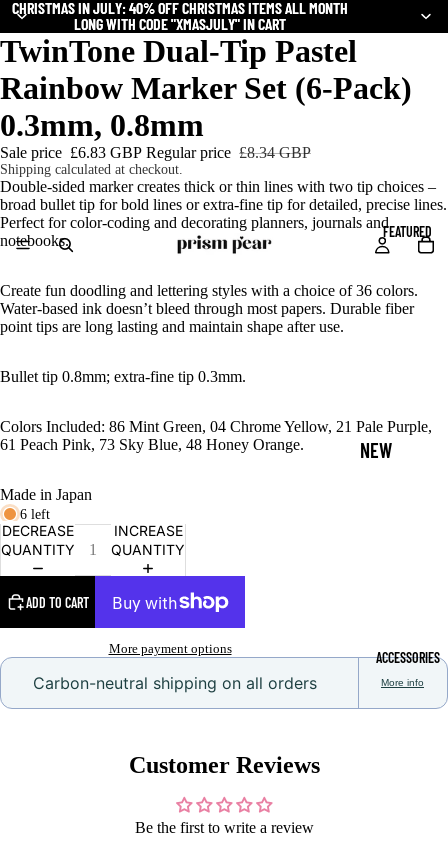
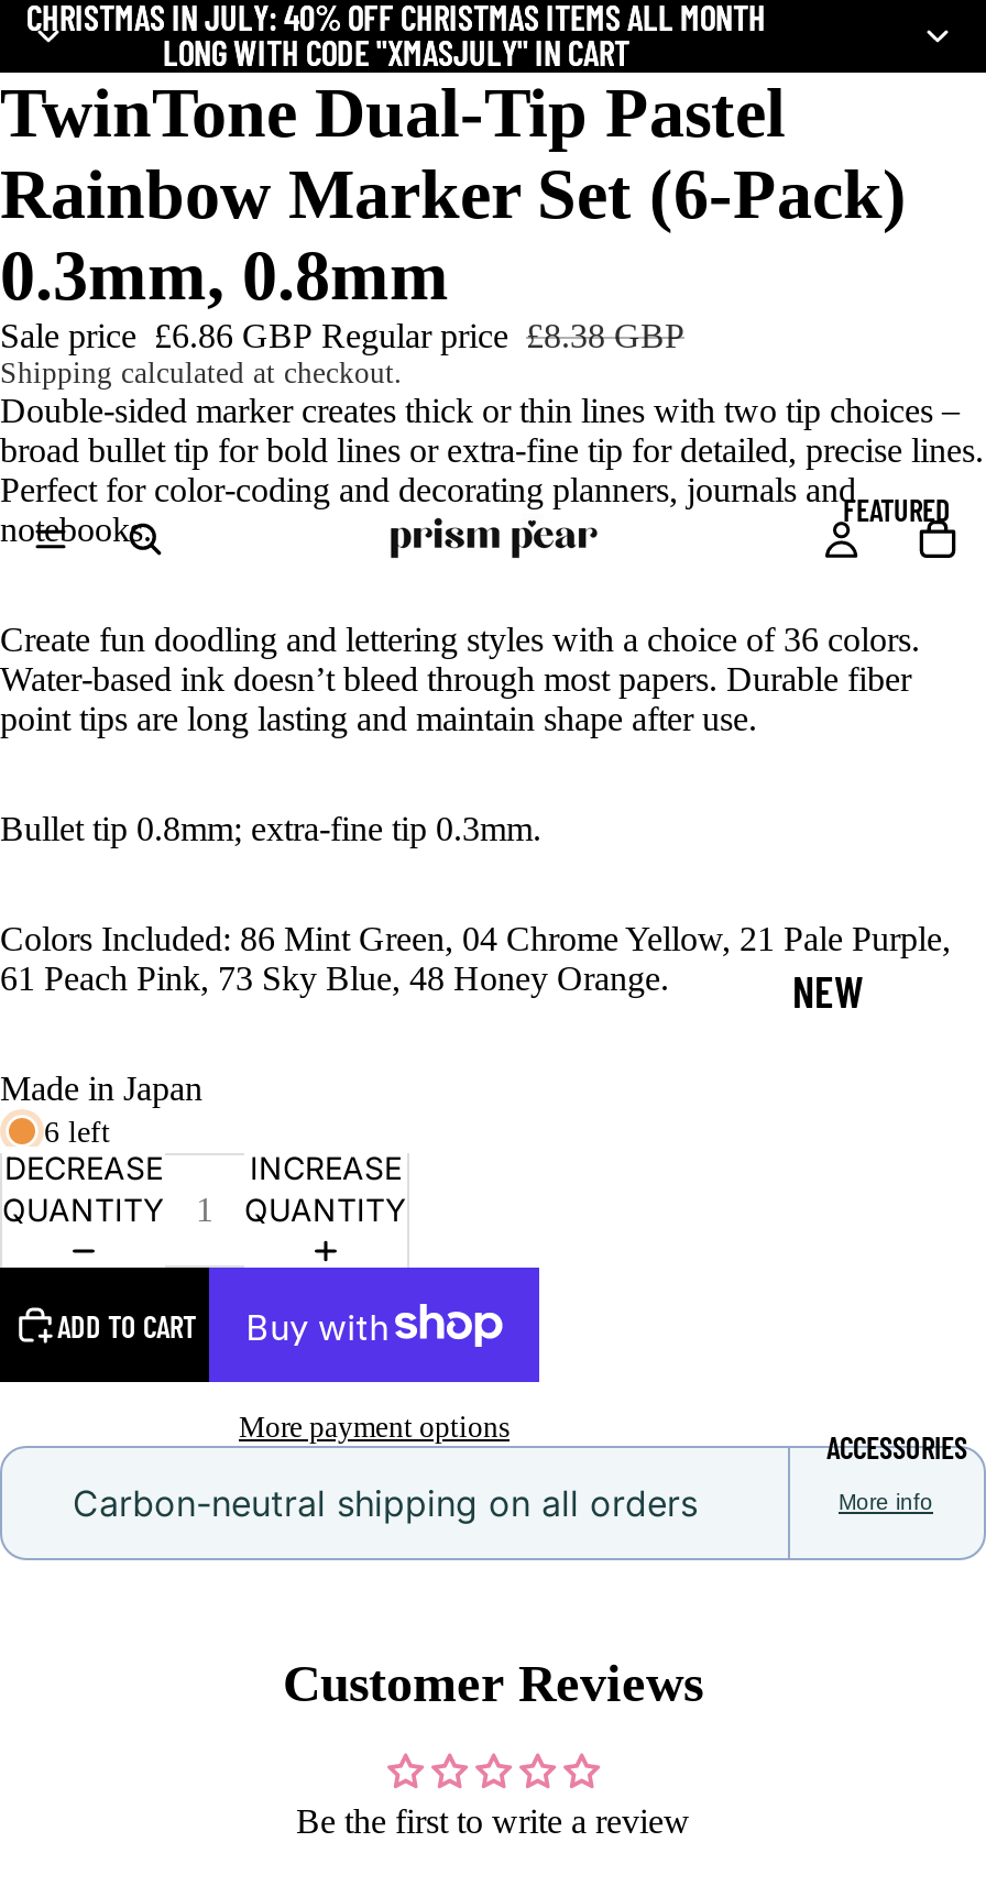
- Sale price £6.83 GBP Regular price £8.34 GBP
+ Sale price £6.86 GBP Regular price £8.38 GBP
